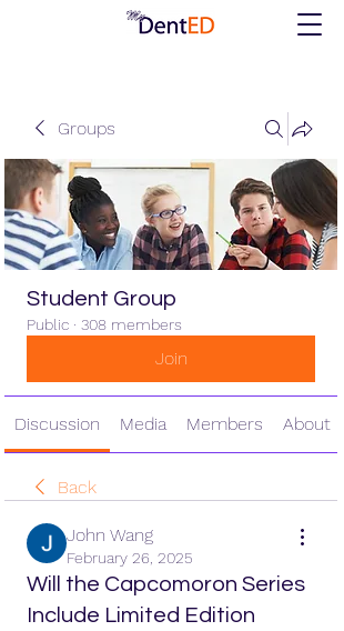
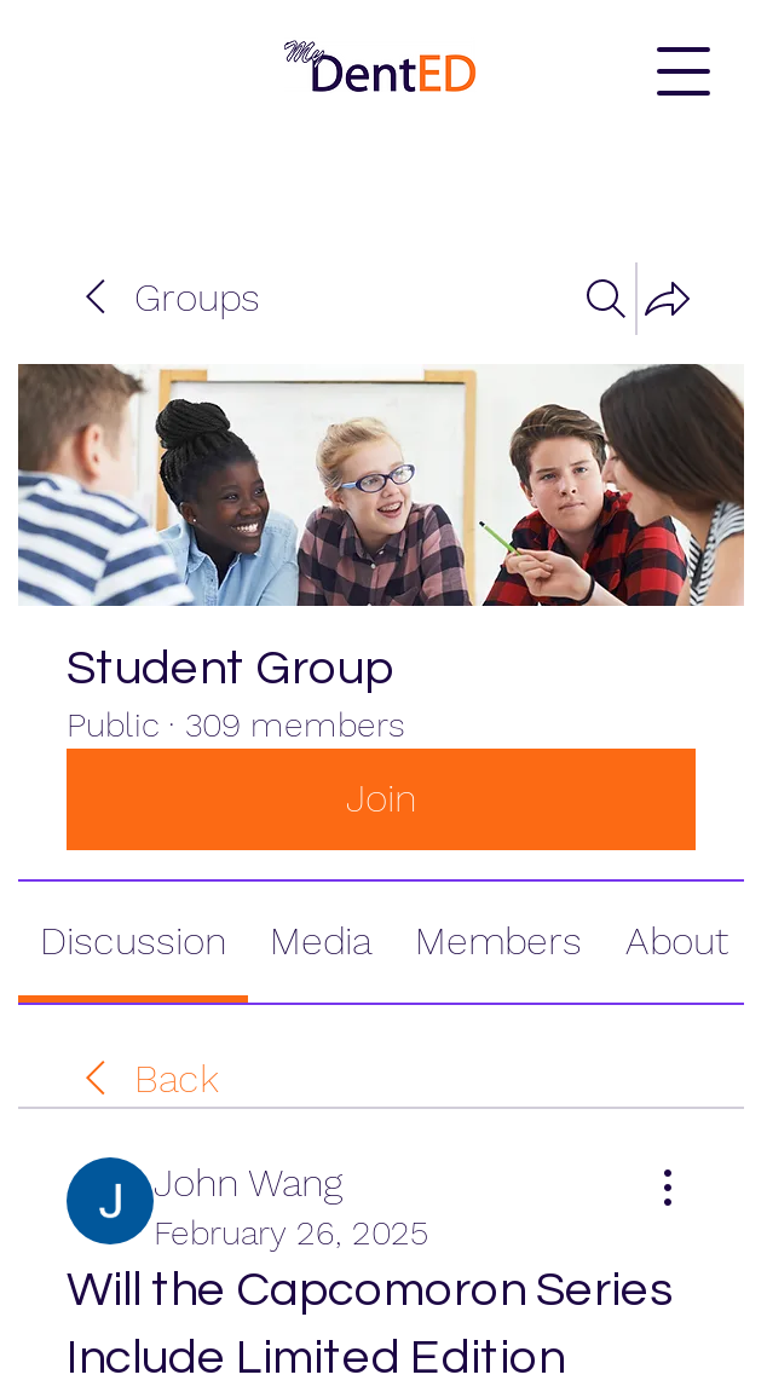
- Public · 308 members
+ Public · 309 members
